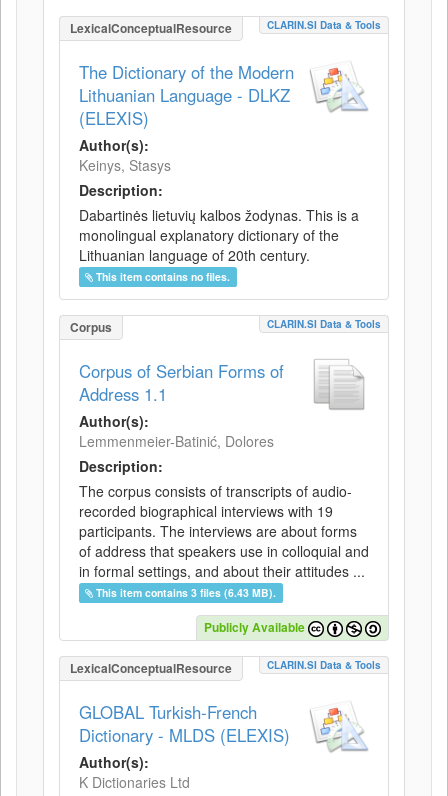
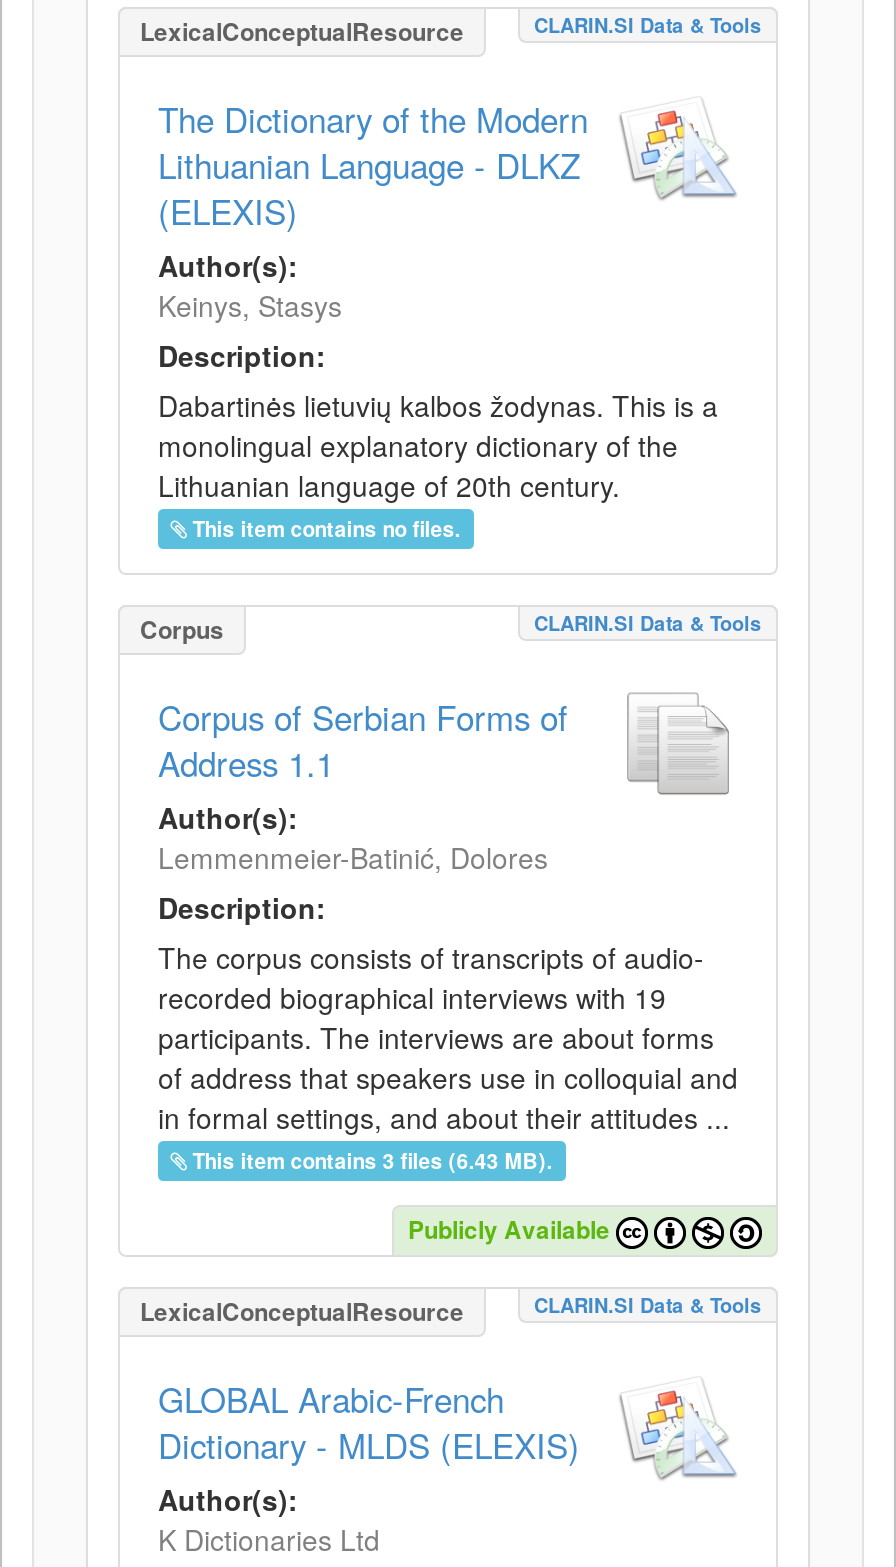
- GLOBAL Turkish-French
+ GLOBAL Arabic-French
